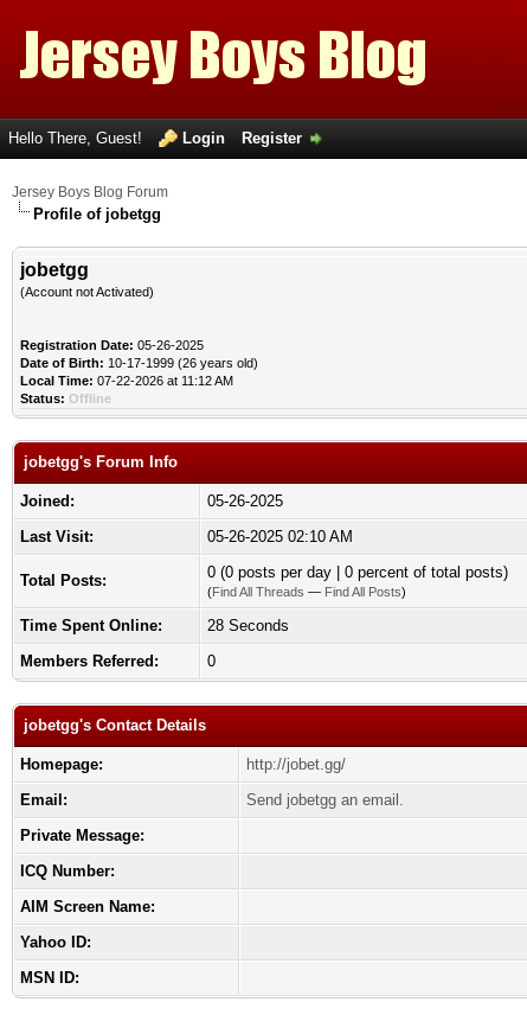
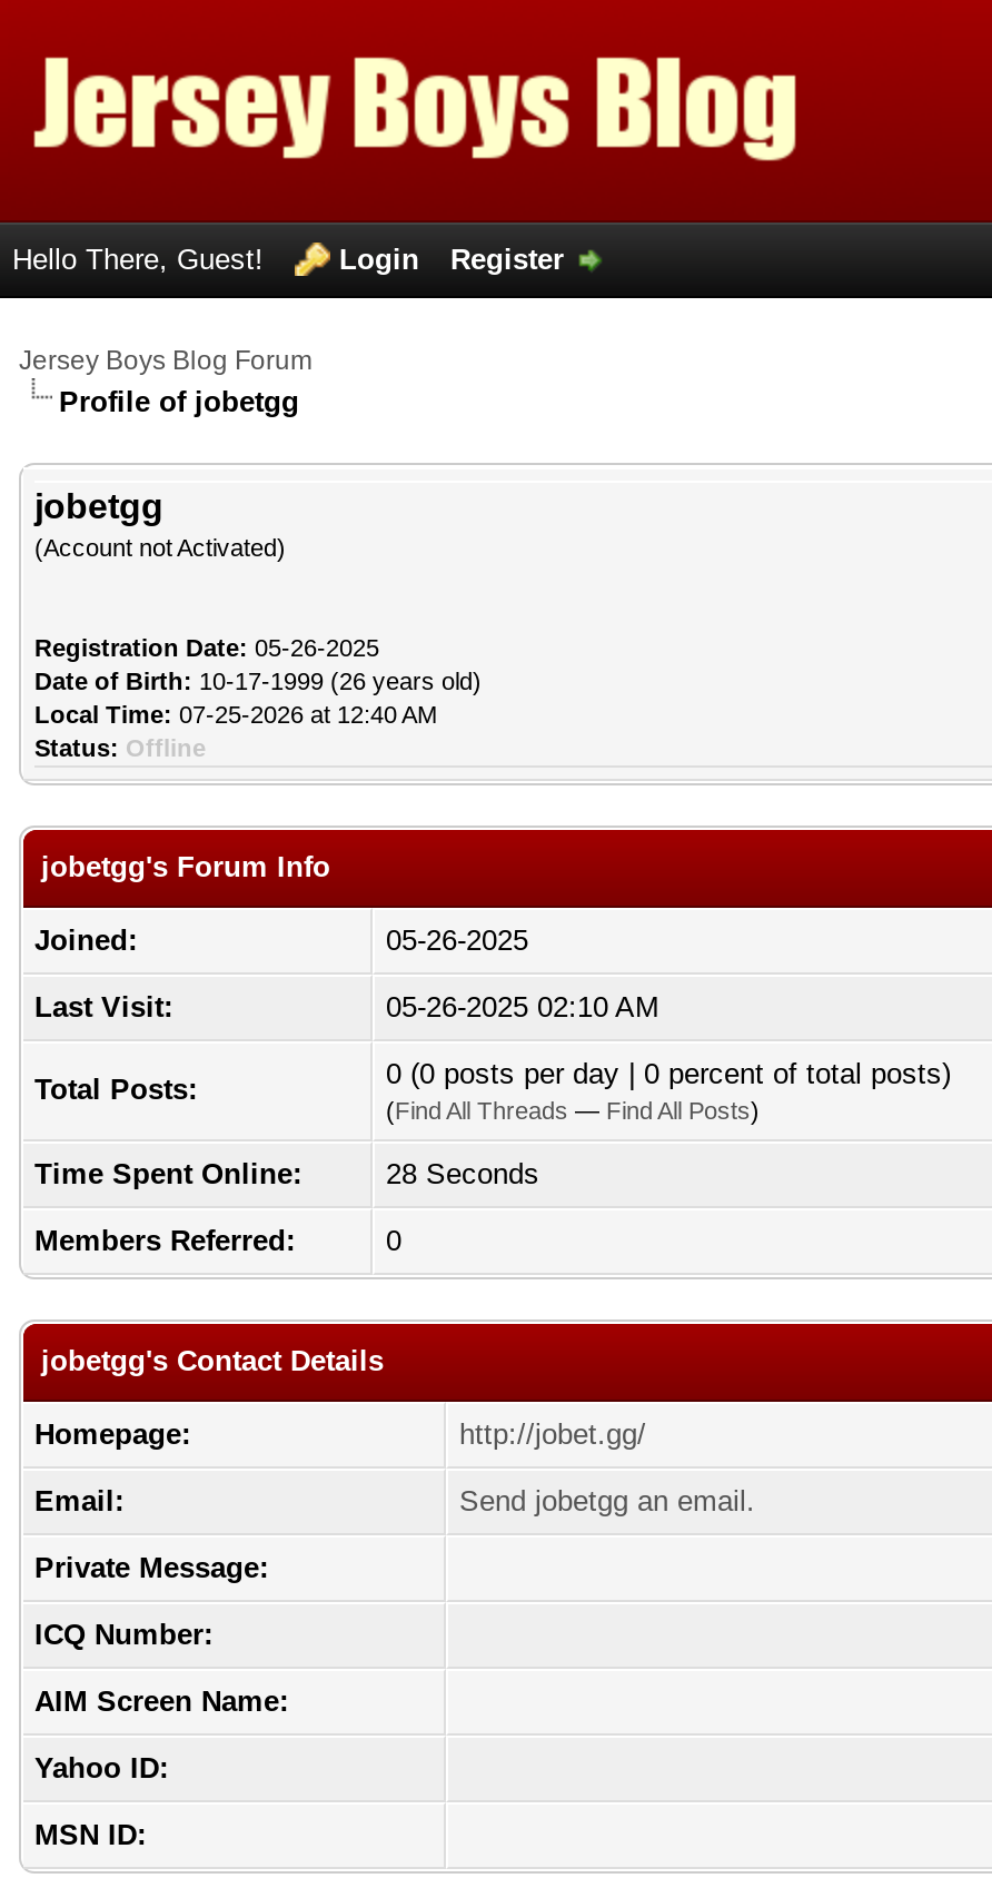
- Local Time: 07-22-2026 at 11:12 AM
+ Local Time: 07-25-2026 at 12:40 AM
